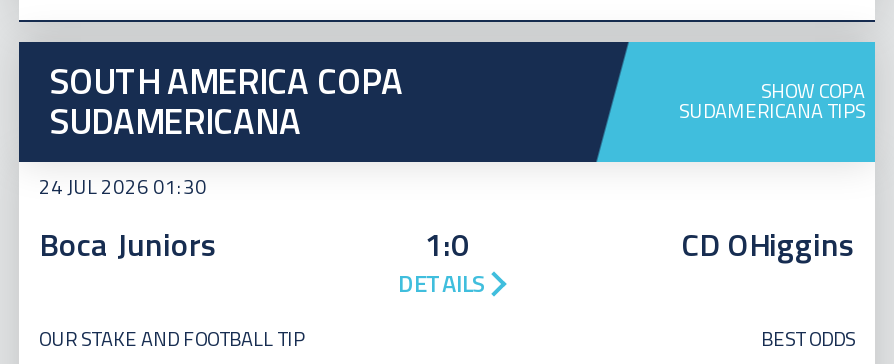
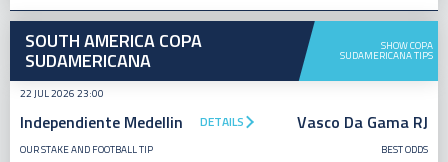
- 24 JUL 2026 01:30
- Boca Juniors
- 1:0
+ 22 JUL 2026 23:00
+ Independiente Medellin

- CD OHiggins
+ Vasco Da Gama RJ
